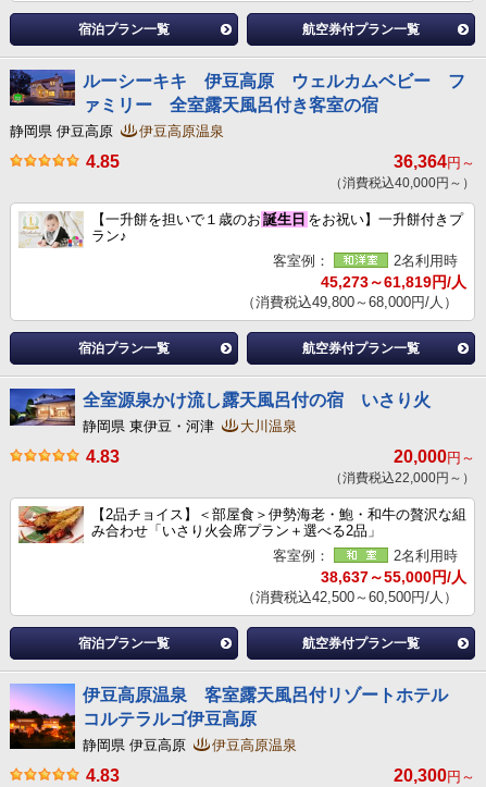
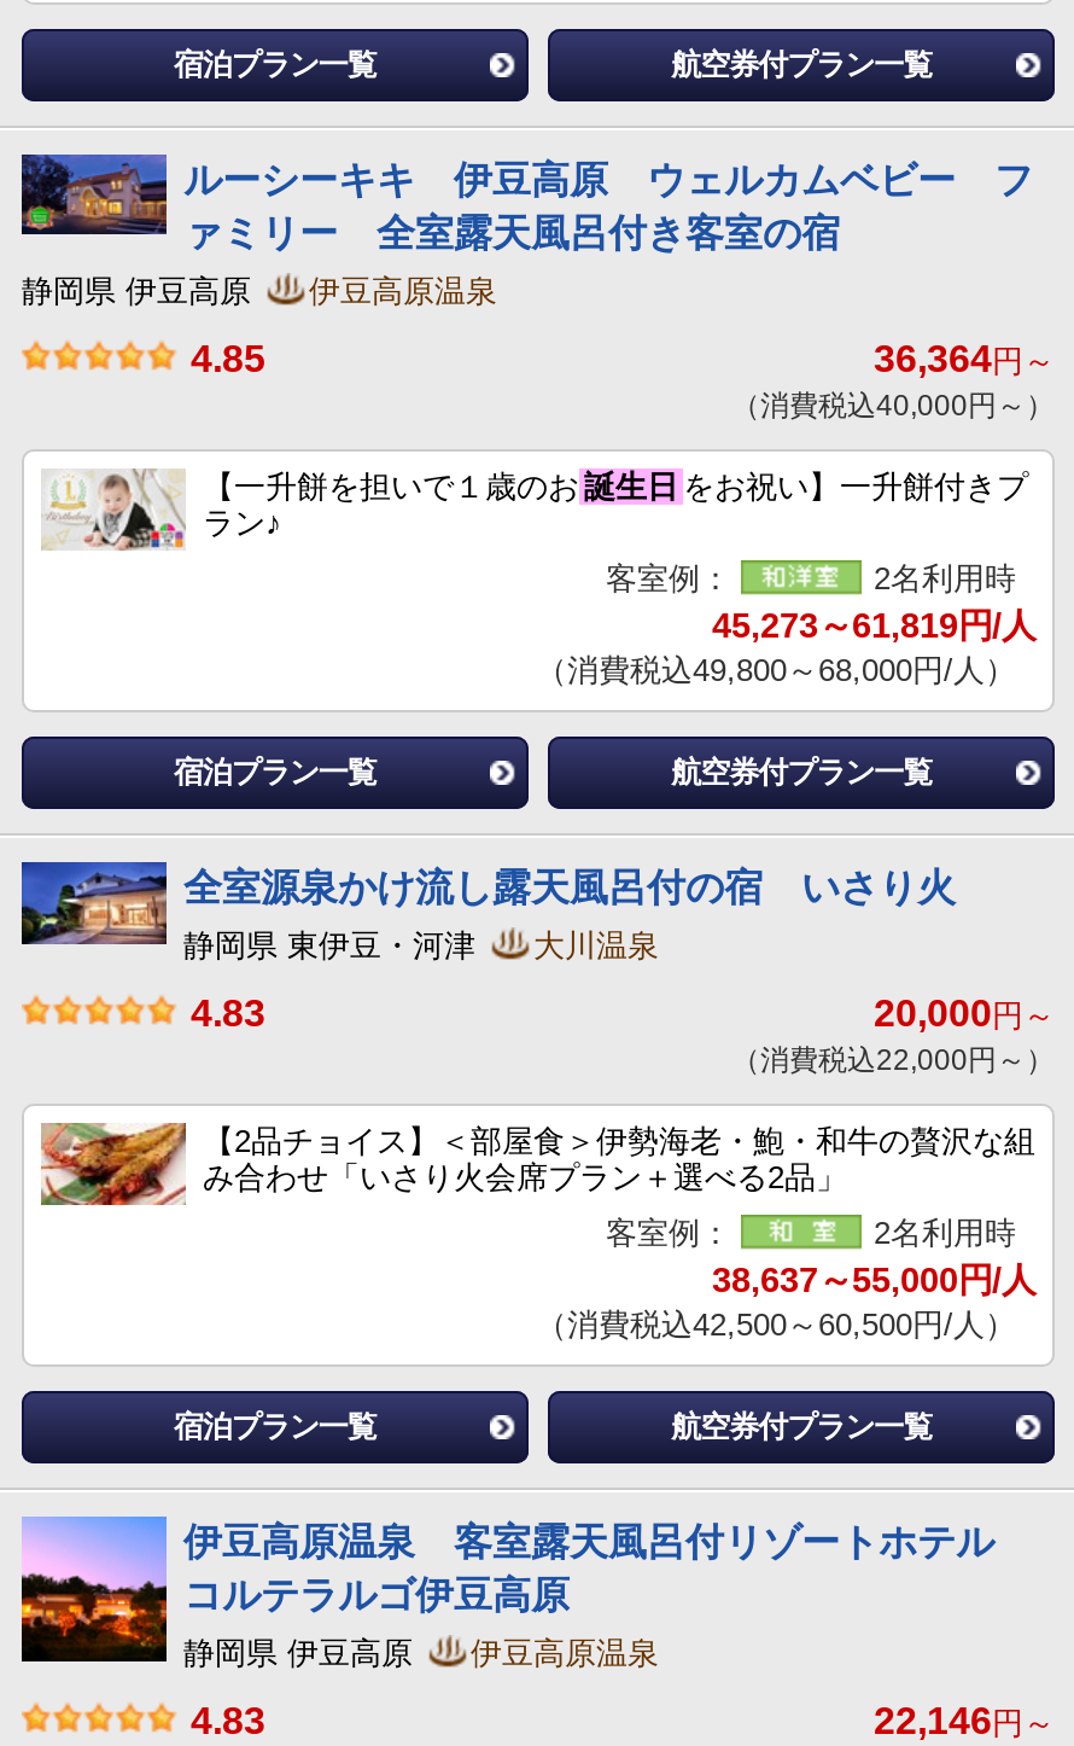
- 20,300円～
+ 22,146円～
